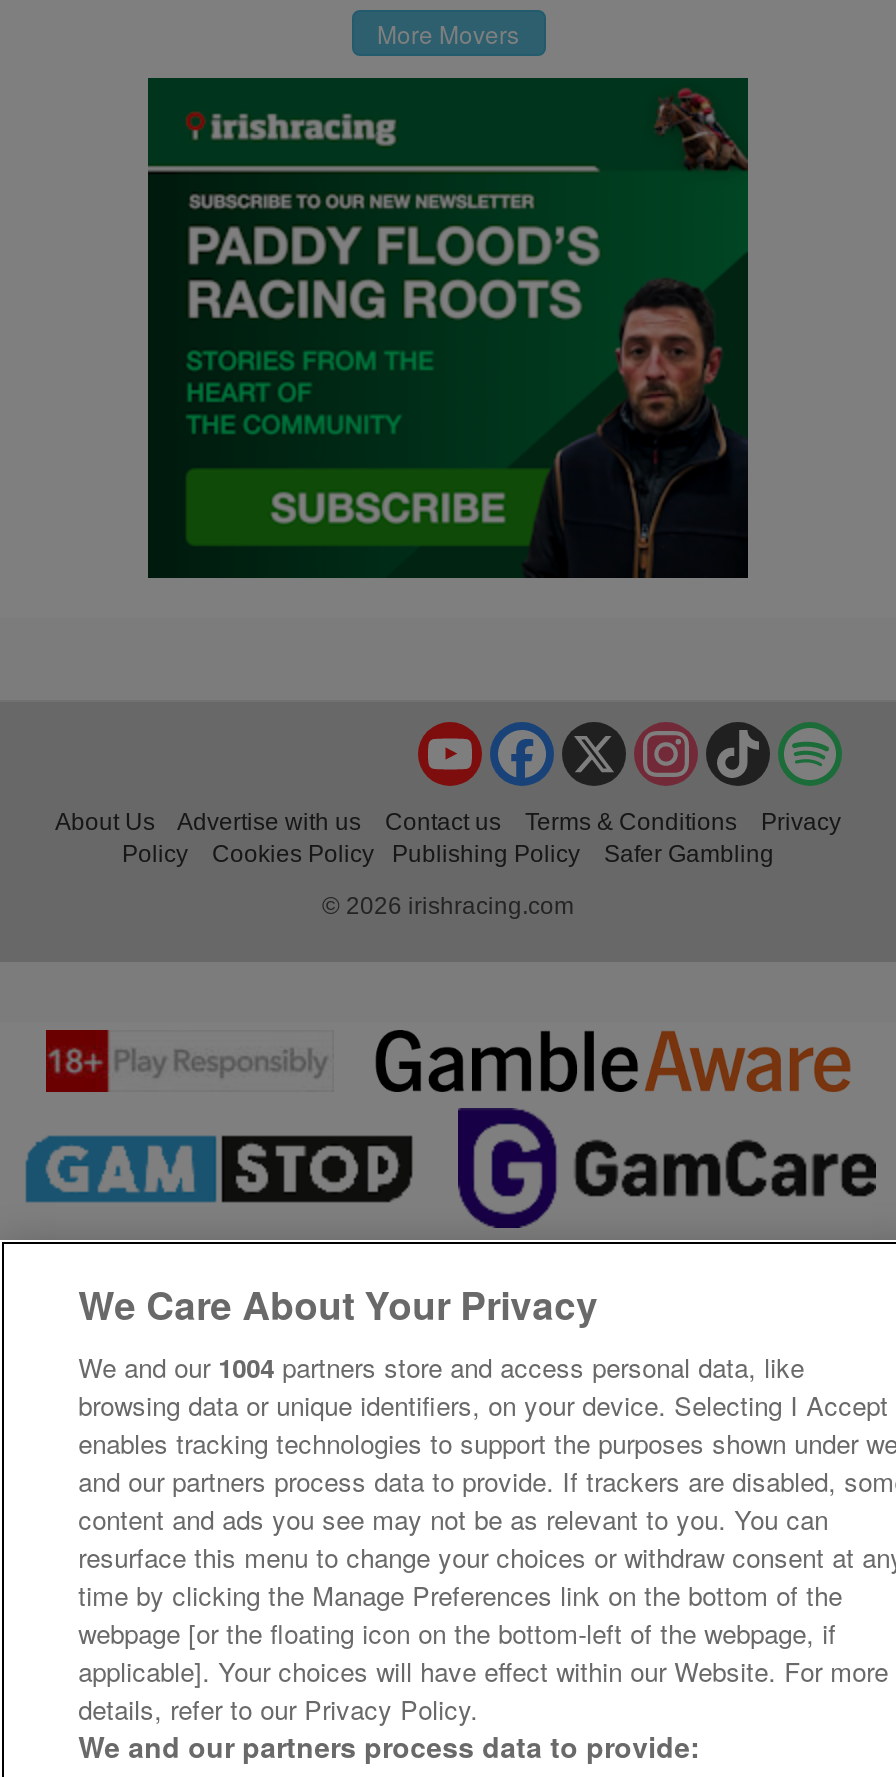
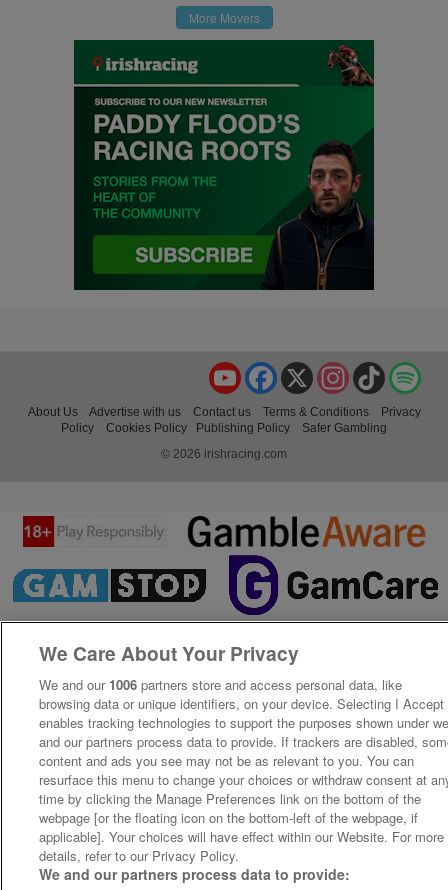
- We and our 1004 partners store and access personal data, like
+ We and our 1006 partners store and access personal data, like
